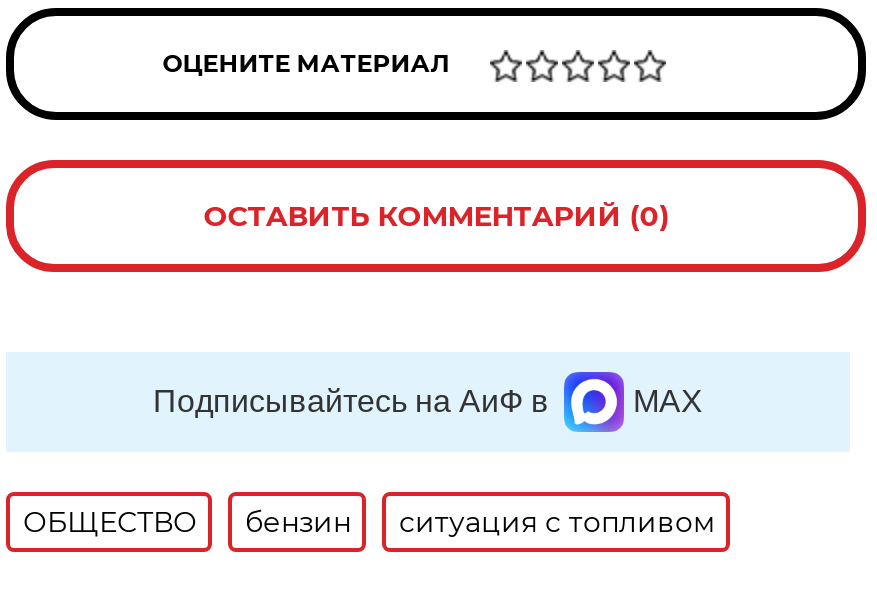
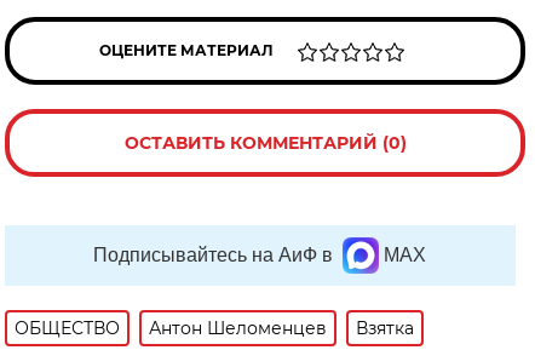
- бензин
- ситуация с топливом
+ Антон Шеломенцев
+ Взятка
